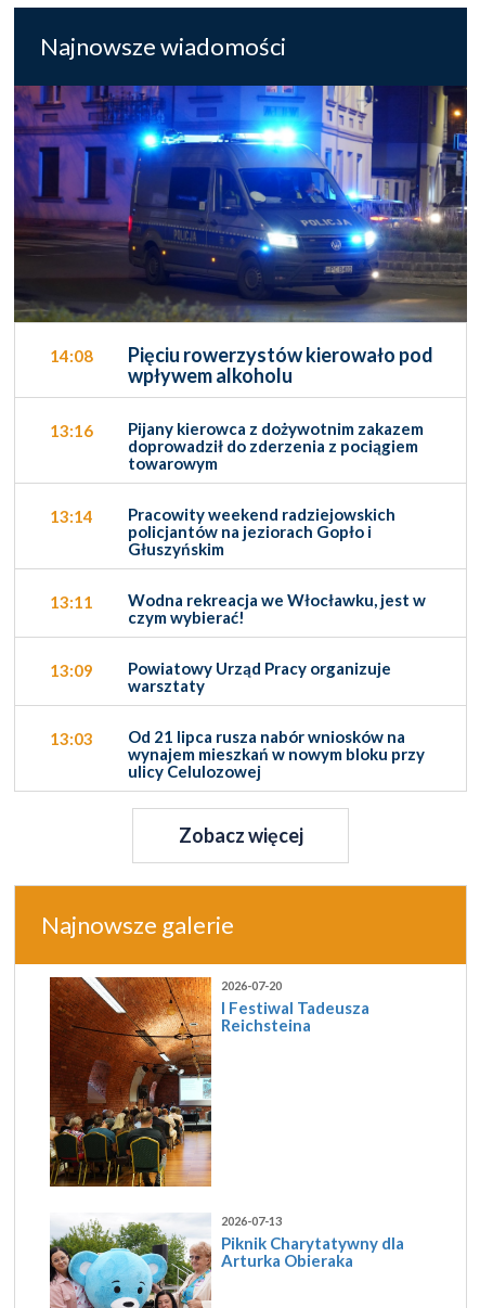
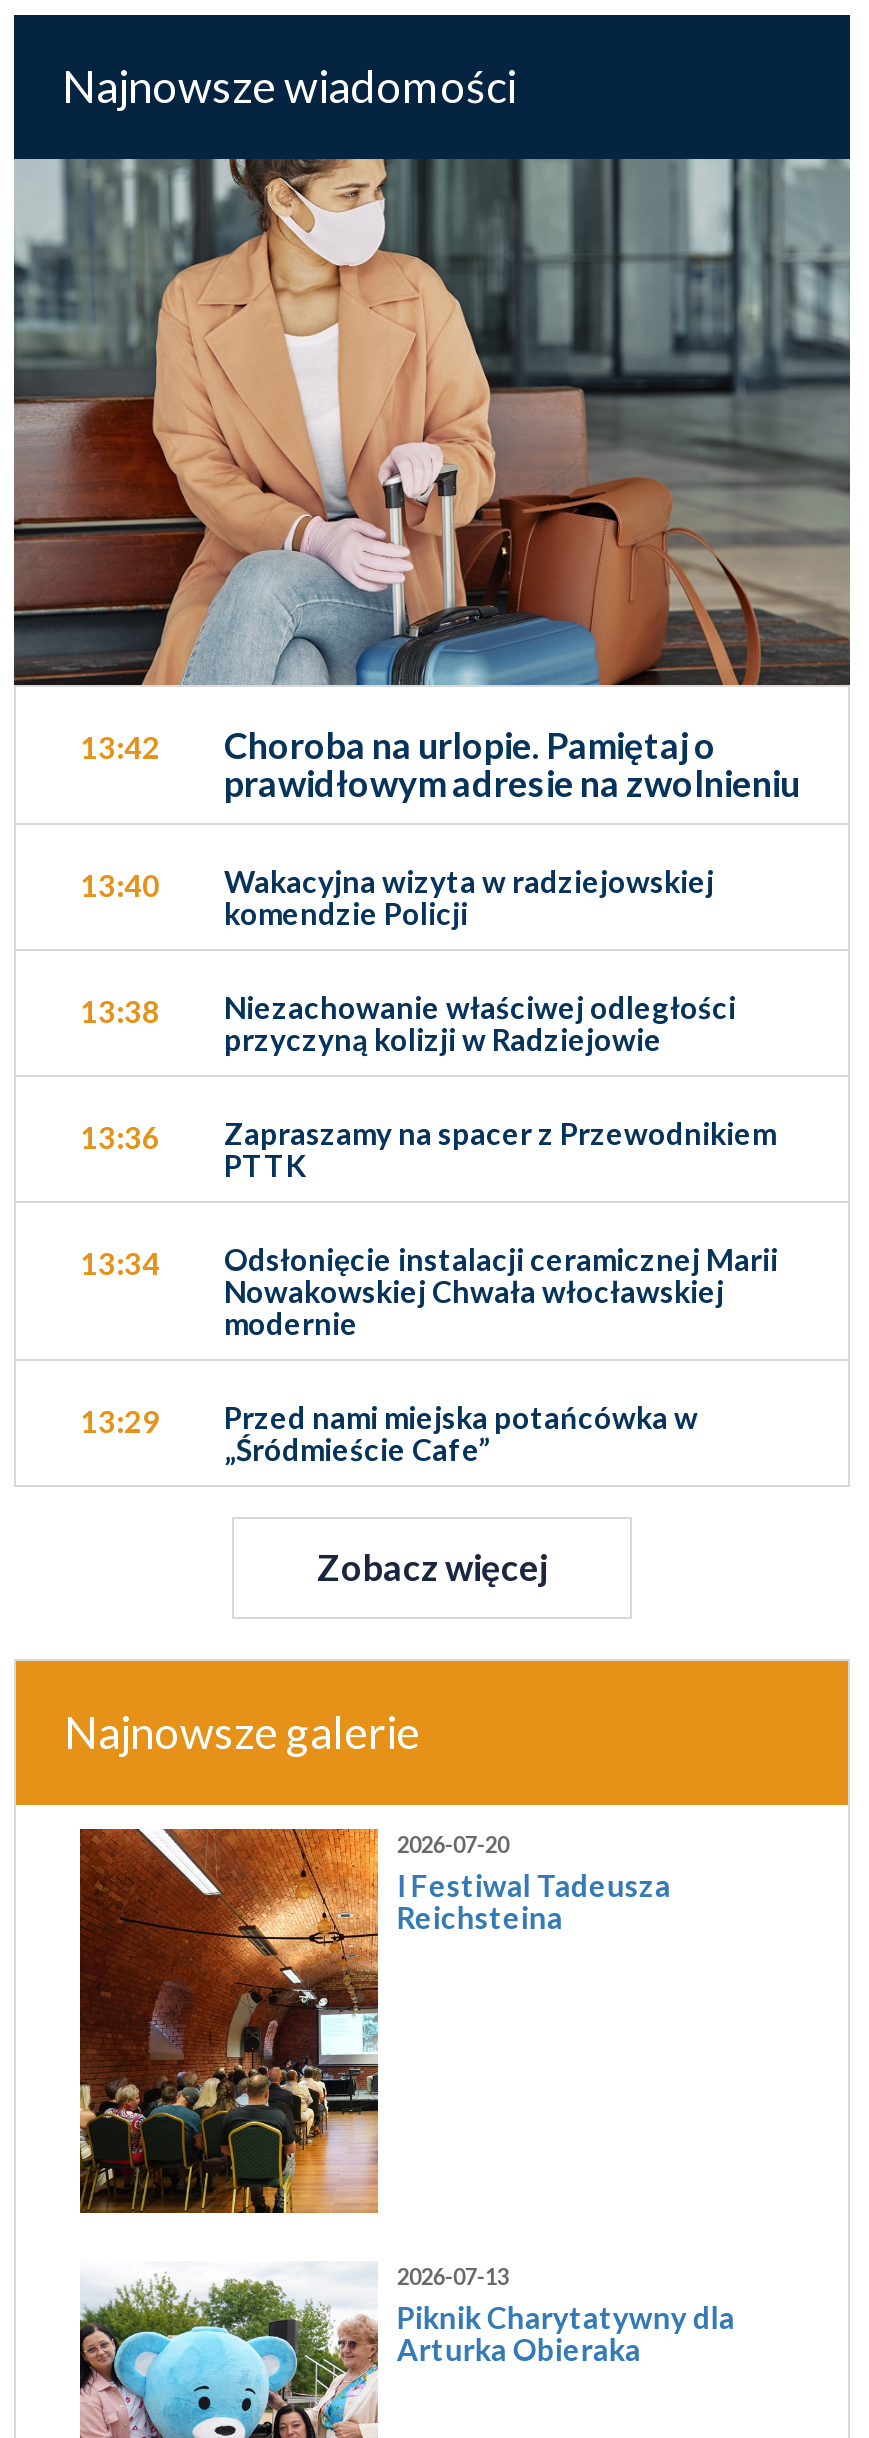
- [image]
- 14:08
- Pięciu rowerzystów kierowało pod
- wpływem alkoholu
+ [image]
+ 13:42
+ Choroba na urlopie. Pamiętaj o
+ prawidłowym adresie na zwolnieniu

- 13:16
- Pijany kierowca z dożywotnim zakazem
- doprowadził do zderzenia z pociągiem
- towarowym
+ 13:40
+ Wakacyjna wizyta w radziejowskiej
+ komendzie Policji

- 13:14
- Pracowity weekend radziejowskich
- policjantów na jeziorach Gopło i
- Głuszyńskim
+ 13:38
+ Niezachowanie właściwej odległości
+ przyczyną kolizji w Radziejowie

- 13:11
- Wodna rekreacja we Włocławku, jest w
- czym wybierać!
+ 13:36
+ Zapraszamy na spacer z Przewodnikiem
+ PTTK

- 13:09
- Powiatowy Urząd Pracy organizuje
- warsztaty
+ 13:34
+ Odsłonięcie instalacji ceramicznej Marii
+ Nowakowskiej Chwała włocławskiej
+ modernie

- 13:03
- Od 21 lipca rusza nabór wniosków na
- wynajem mieszkań w nowym bloku przy
- ulicy Celulozowej
+ 13:29
+ Przed nami miejska potańcówka w
+ „Śródmieście Cafe”
